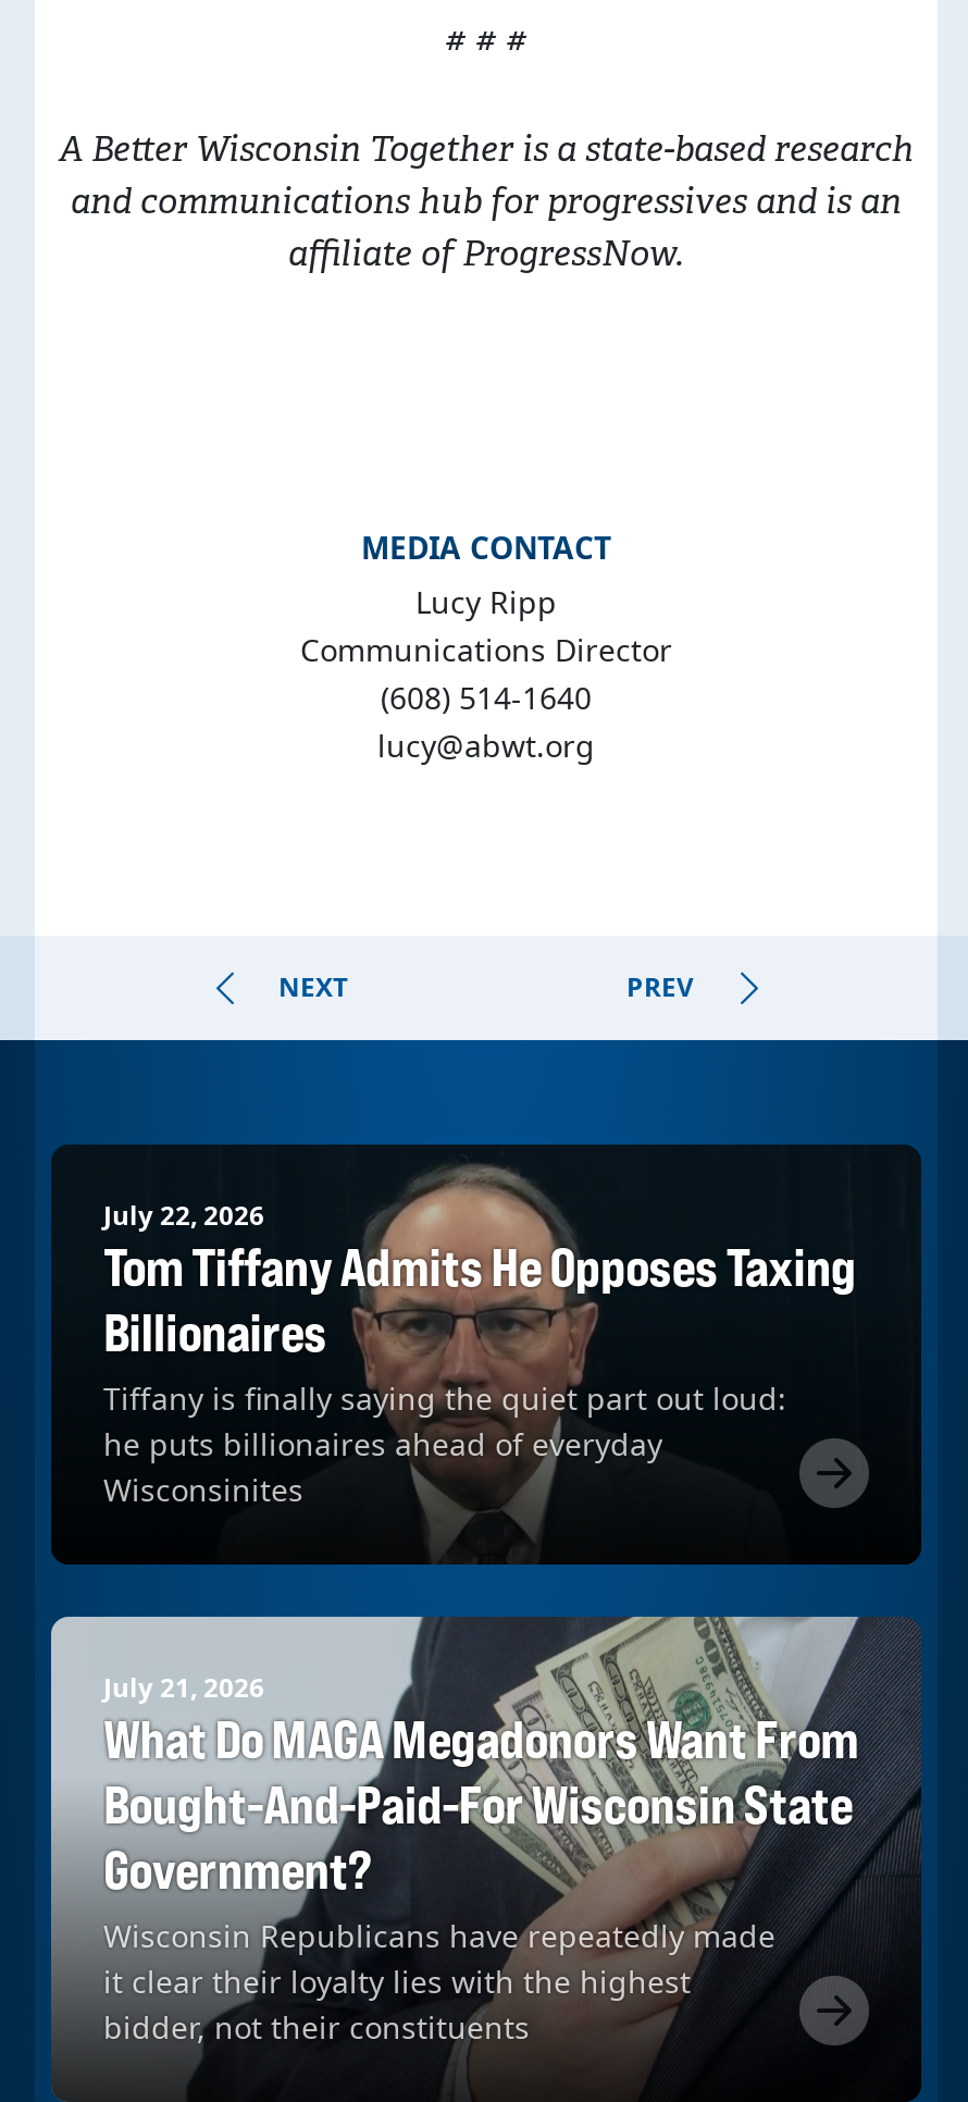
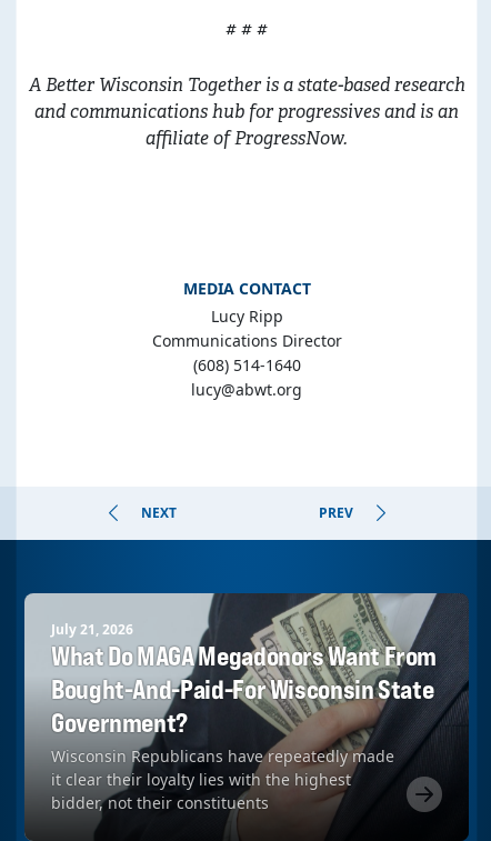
- [image]
- July 22, 2026
- Tom Tiffany Admits He Opposes Taxing
- Billionaires
- Tiffany is finally saying the quiet part out loud:
- he puts billionaires ahead of everyday
- Wisconsinites
